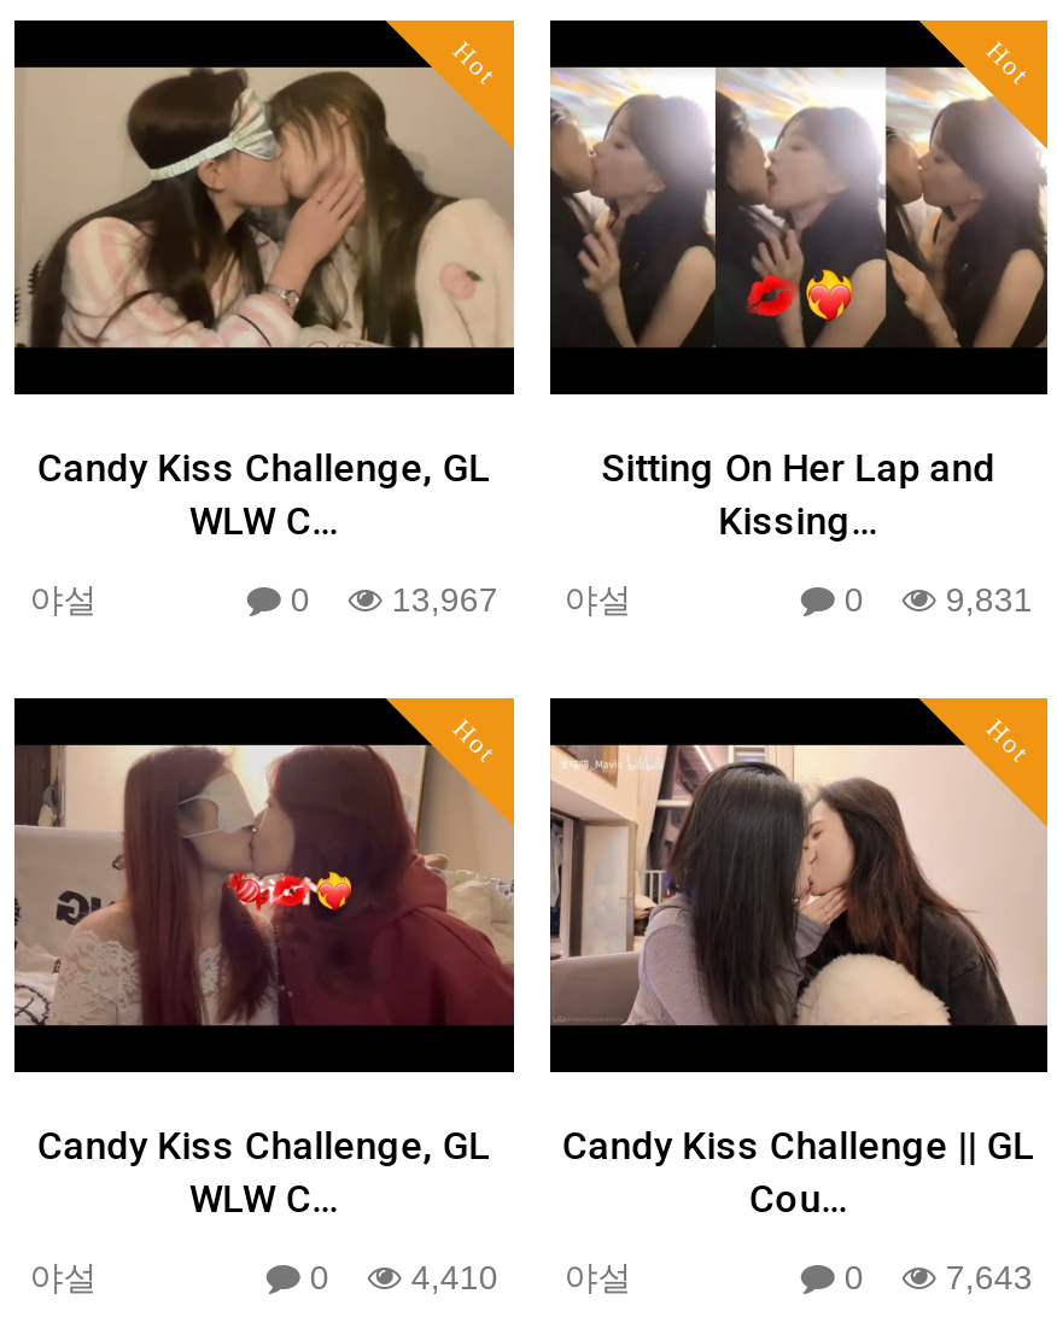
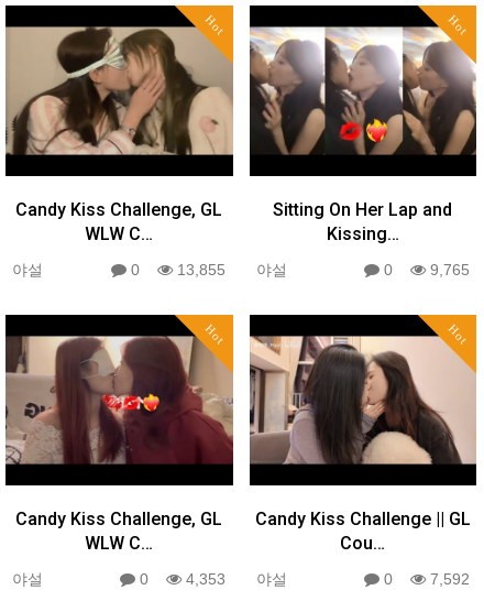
- 0 13,967 야설
+ 0 13,855 야설

- 0 9,831
+ 0 9,765

- 0 4,410 야설
+ 0 4,353 야설

- 0 7,643
+ 0 7,592
